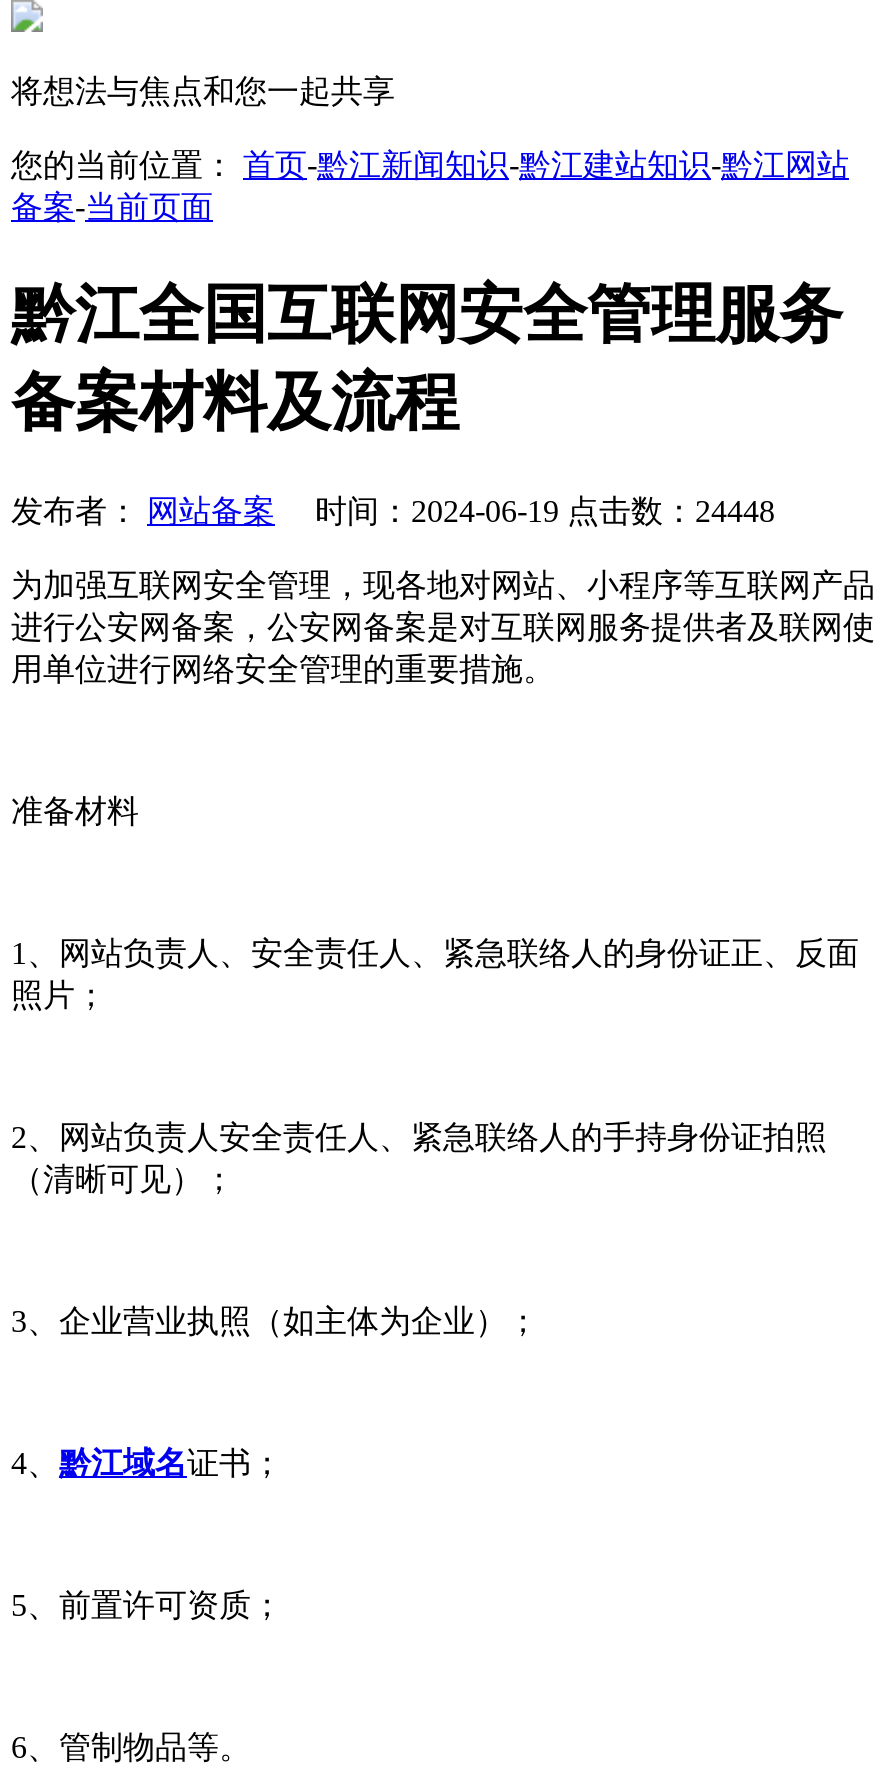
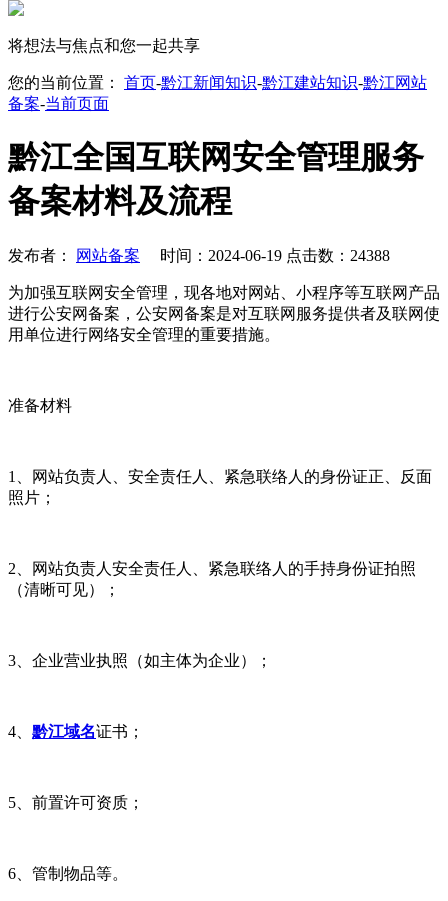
- 发布者：网站备案时间：2024-06-19 点击数：24448
+ 发布者：网站备案时间：2024-06-19 点击数：24388
